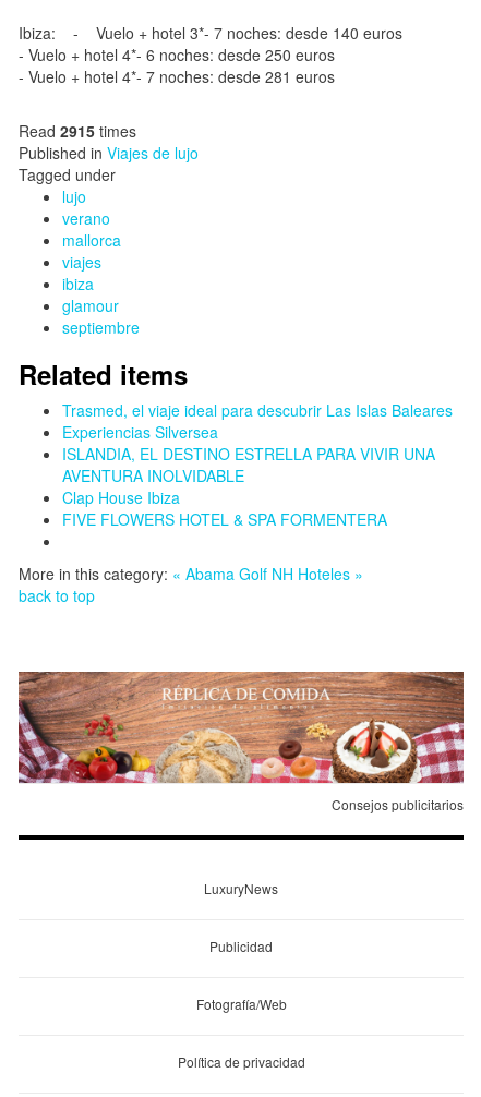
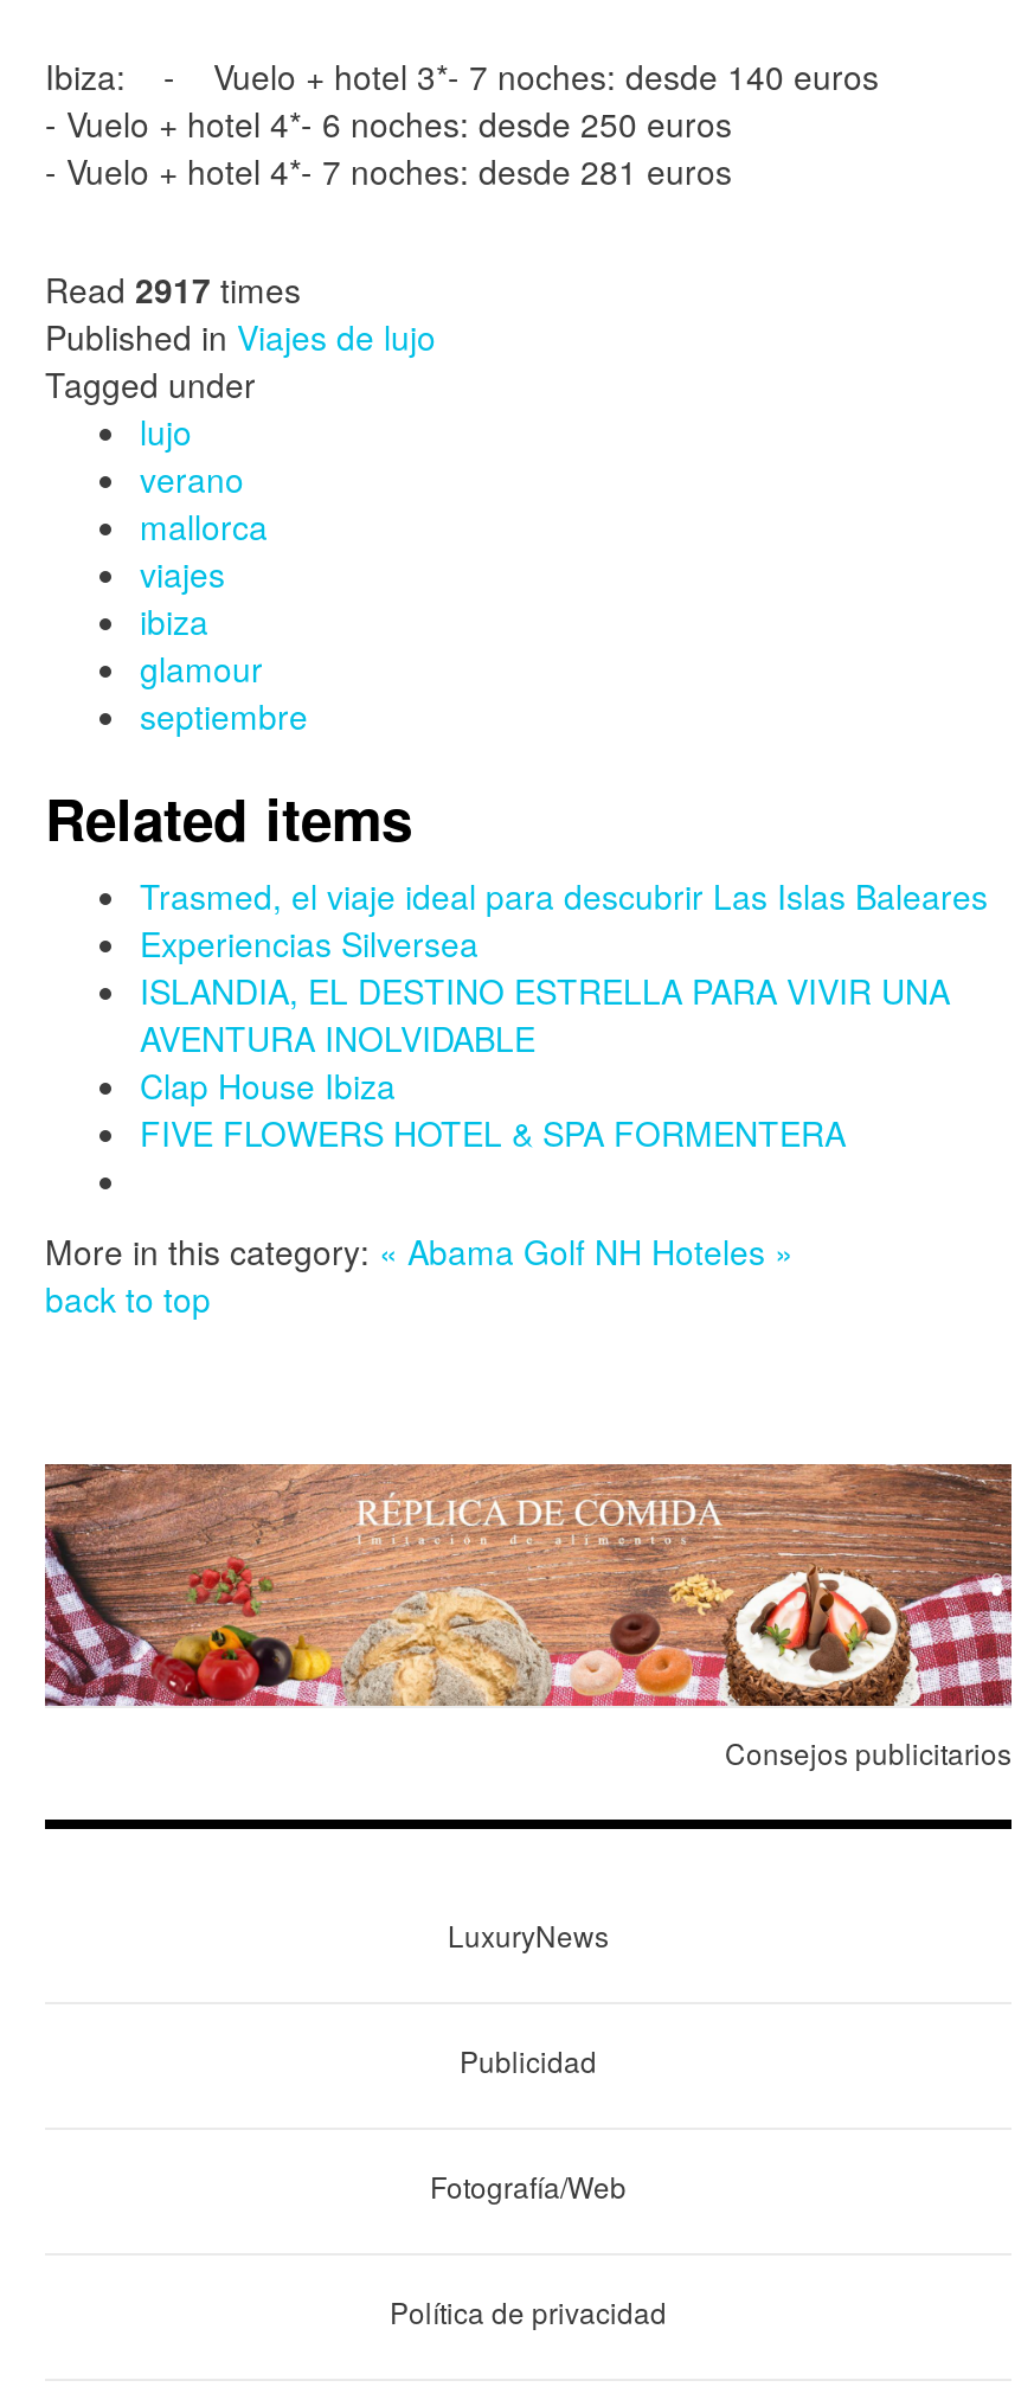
- Read 2915 times
+ Read 2917 times
